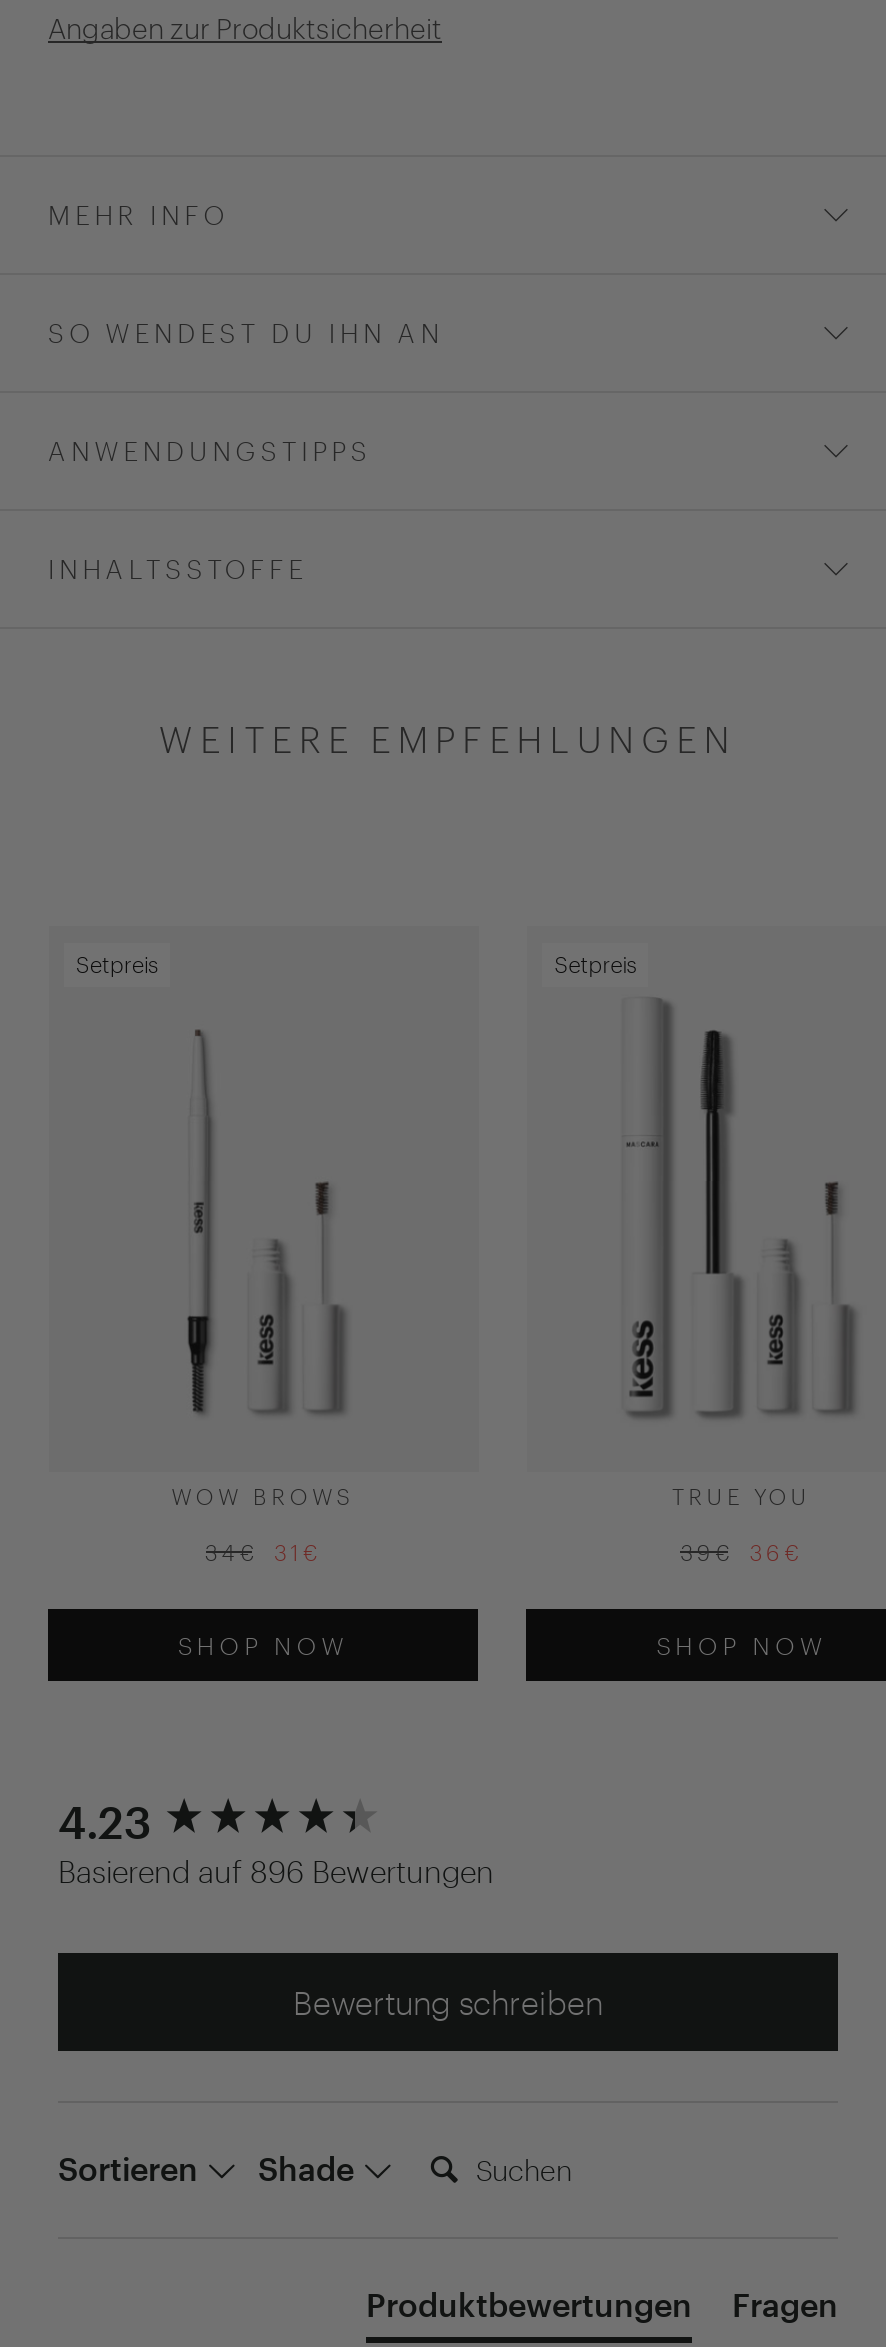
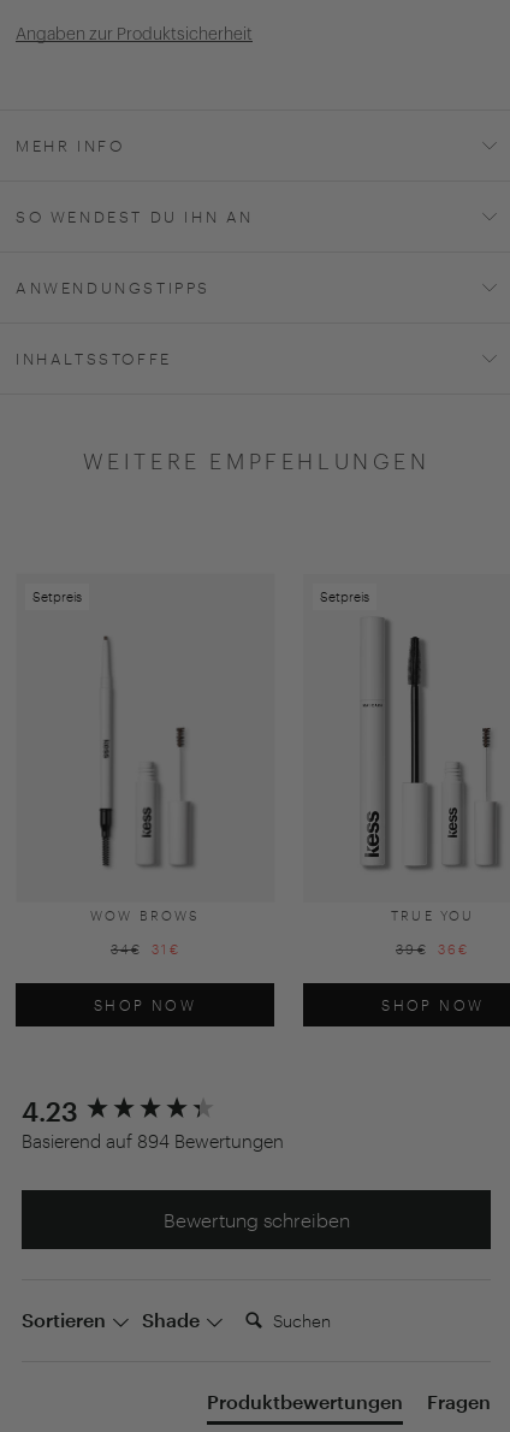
- Basierend auf 896 Bewertungen
+ Basierend auf 894 Bewertungen
